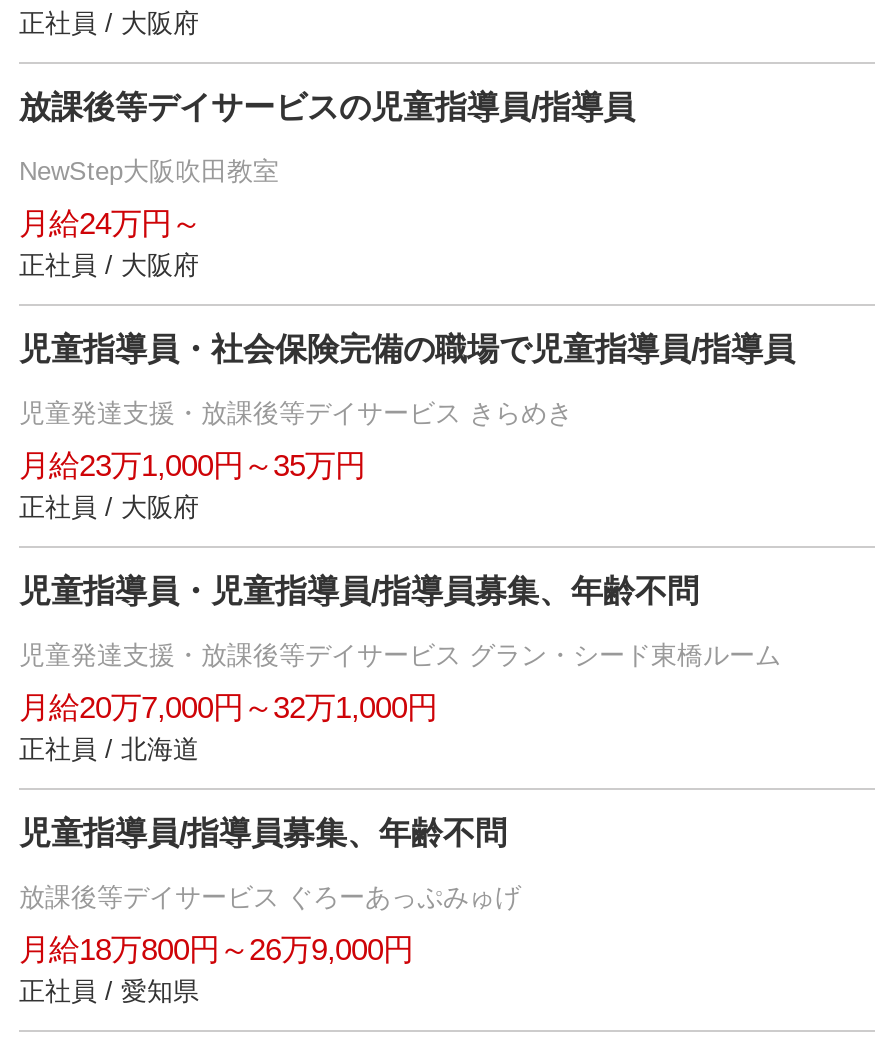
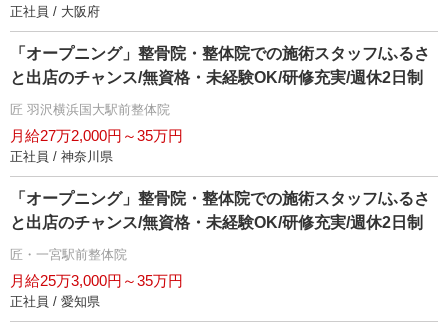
- 放課後等デイサービスの児童指導員/指導員
- NewStep大阪吹田教室
- 月給24万円～
- 正社員 / 大阪府
- 児童指導員・社会保険完備の職場で児童指導員/指導員
- 児童発達支援・放課後等デイサービス きらめき
- 月給23万1,000円～35万円
- 正社員 / 大阪府
- 児童指導員・児童指導員/指導員募集、年齢不問
- 児童発達支援・放課後等デイサービス グラン・シード東橋ルーム
- 月給20万7,000円～32万1,000円
- 正社員 / 北海道
- 児童指導員/指導員募集、年齢不問
- 放課後等デイサービス ぐろーあっぷみゅげ
- 月給18万800円～26万9,000円
+ 「オープニング」整骨院・整体院での施術スタッフ/ふるさ
+ と出店のチャンス/無資格・未経験OK/研修充実/週休2日制
+ 匠 羽沢横浜国大駅前整体院
+ 月給27万2,000円～35万円
+ 正社員 / 神奈川県
+ 「オープニング」整骨院・整体院での施術スタッフ/ふるさ
+ と出店のチャンス/無資格・未経験OK/研修充実/週休2日制
+ 匠・一宮駅前整体院
+ 月給25万3,000円～35万円
